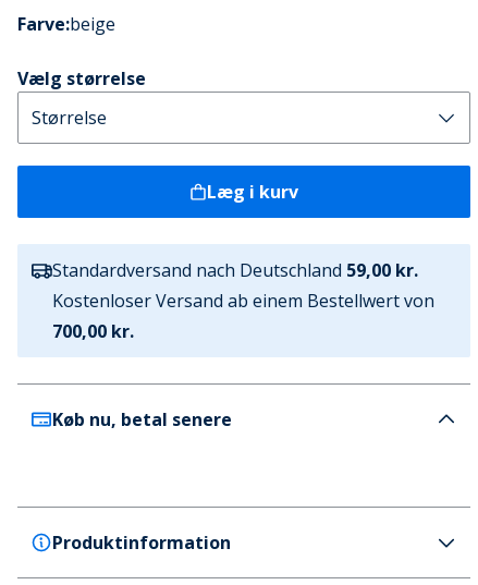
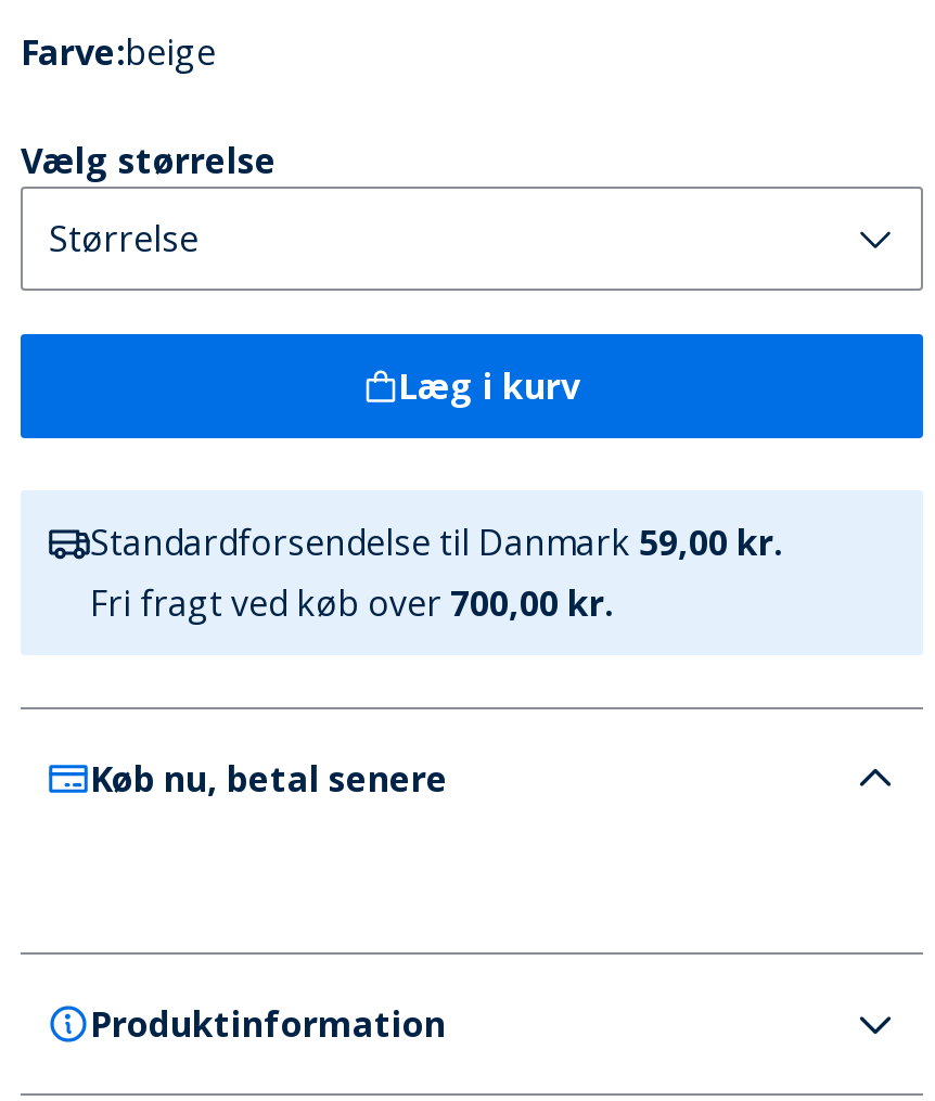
- Standardversand nach Deutschland 59,00 kr.
- Kostenloser Versand ab einem Bestellwert von
- 700,00 kr.
+ Standardforsendelse til Danmark 59,00 kr.
+ Fri fragt ved køb over 700,00 kr.
